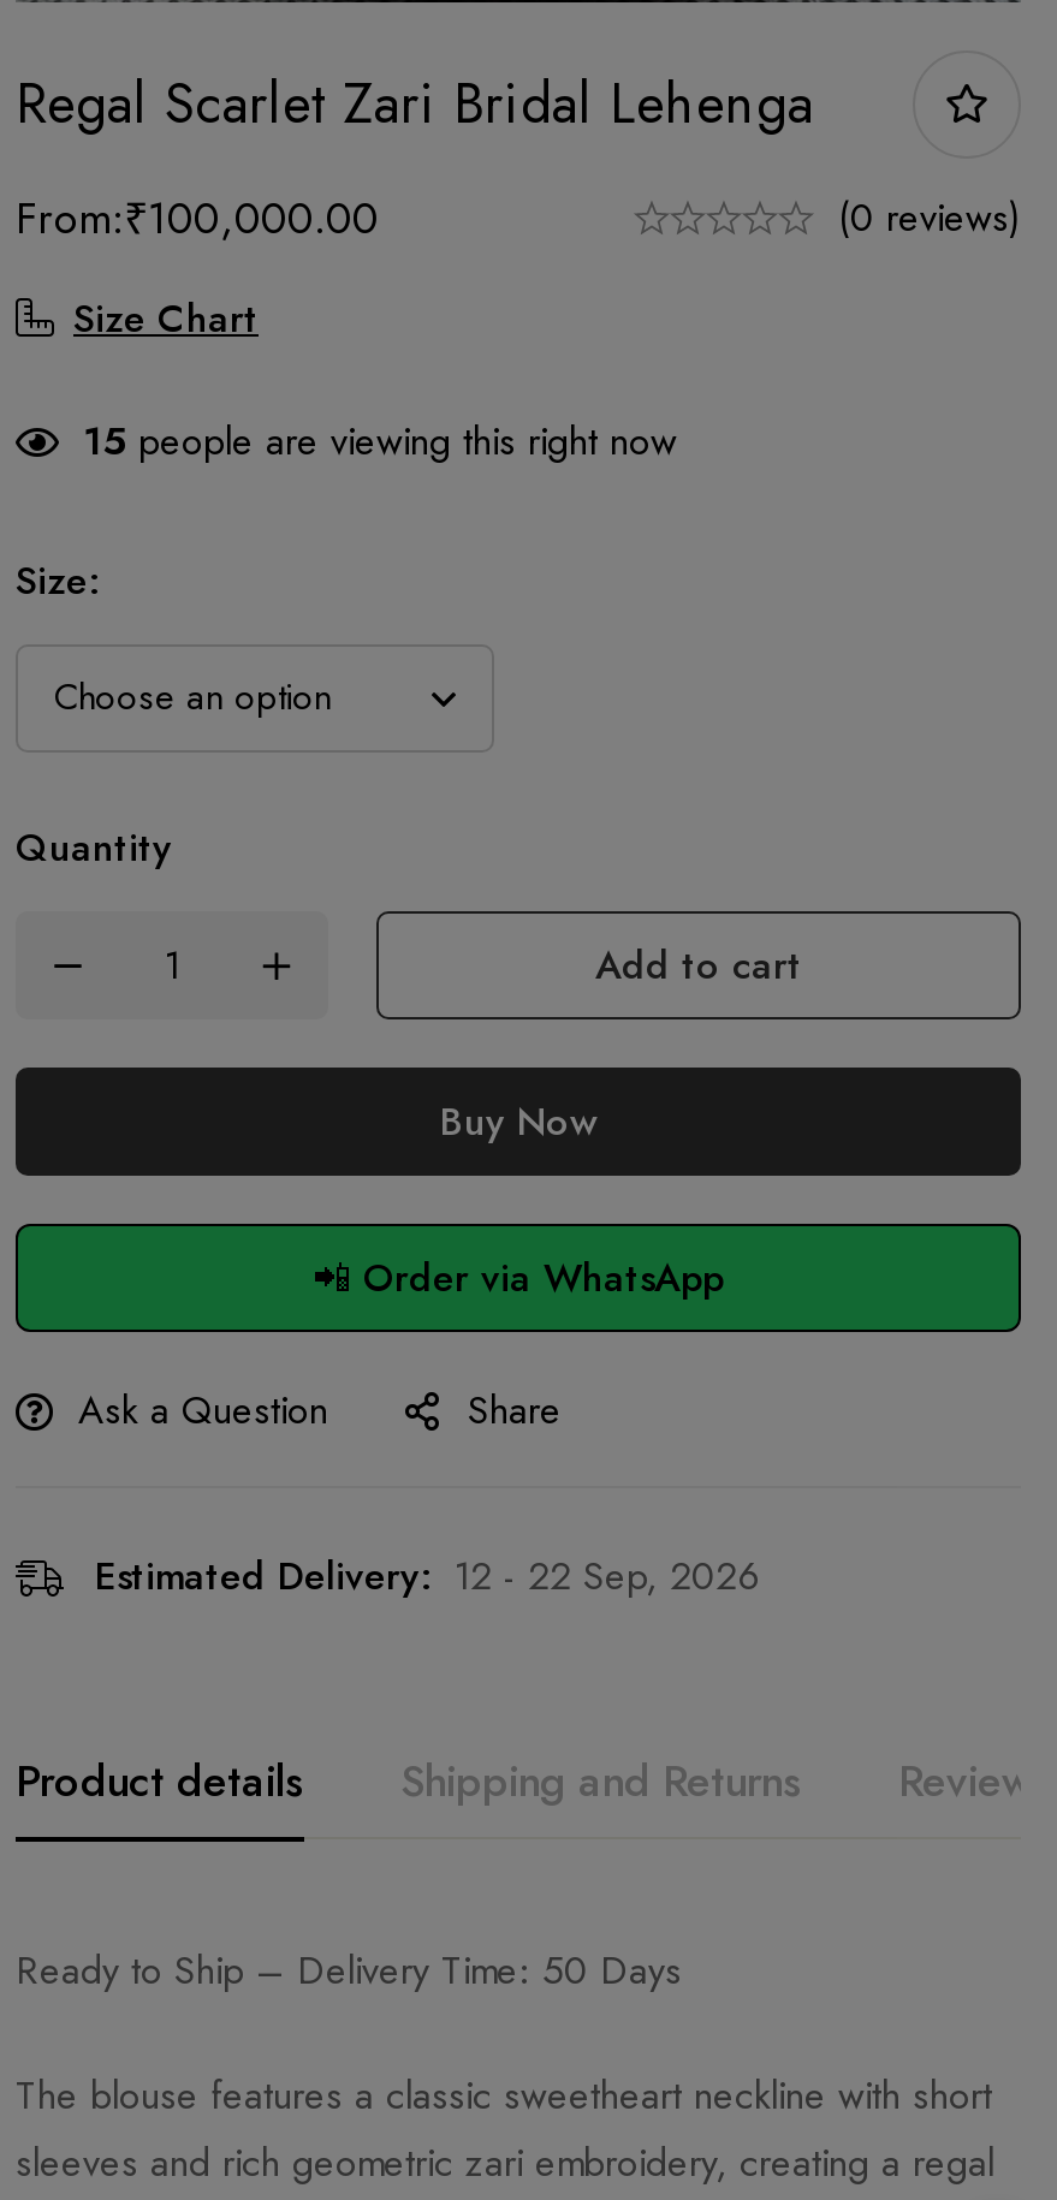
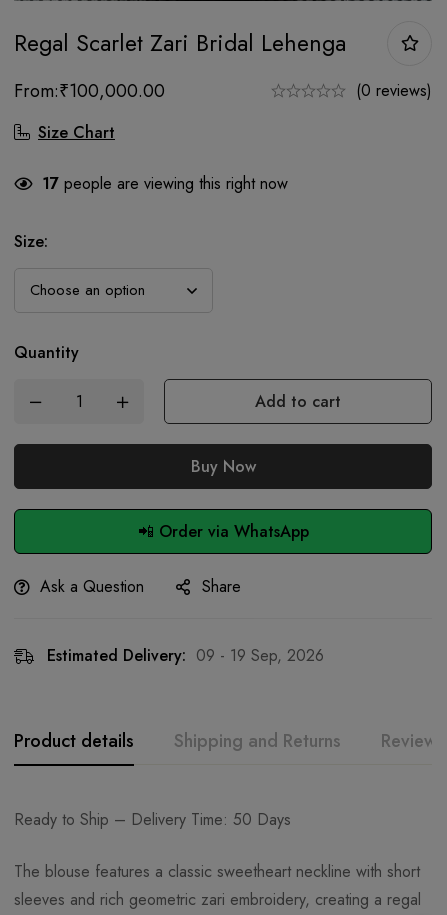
- 15 people are viewing this right now
+ 17 people are viewing this right now

- Estimated Delivery: 12 - 22 Sep, 2026
+ Estimated Delivery: 09 - 19 Sep, 2026
